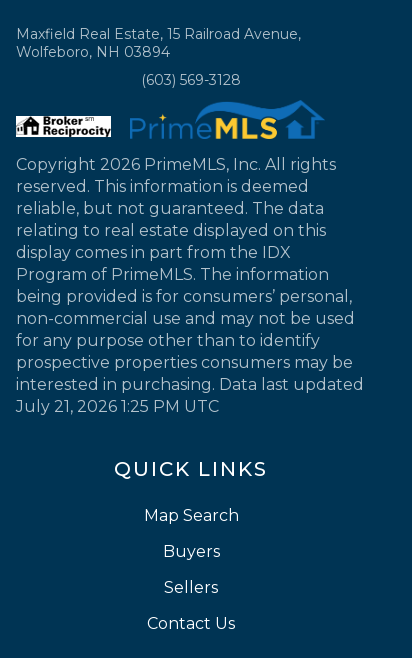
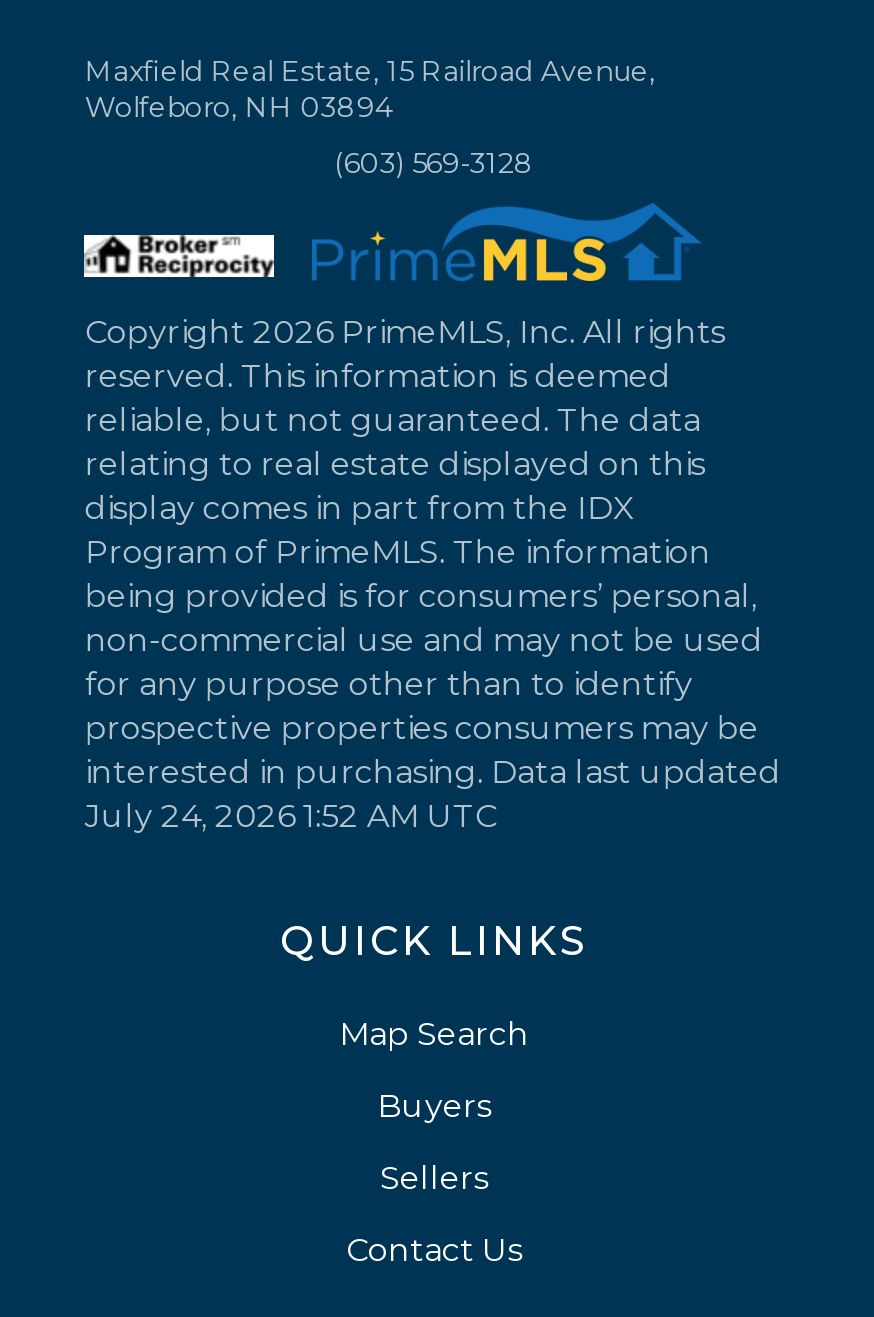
- July 21, 2026 1:25 PM UTC
+ July 24, 2026 1:52 AM UTC
